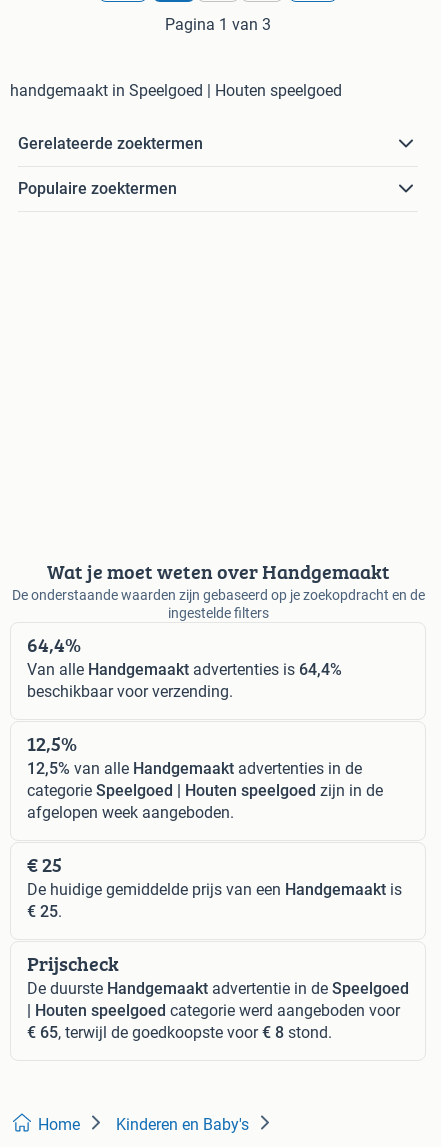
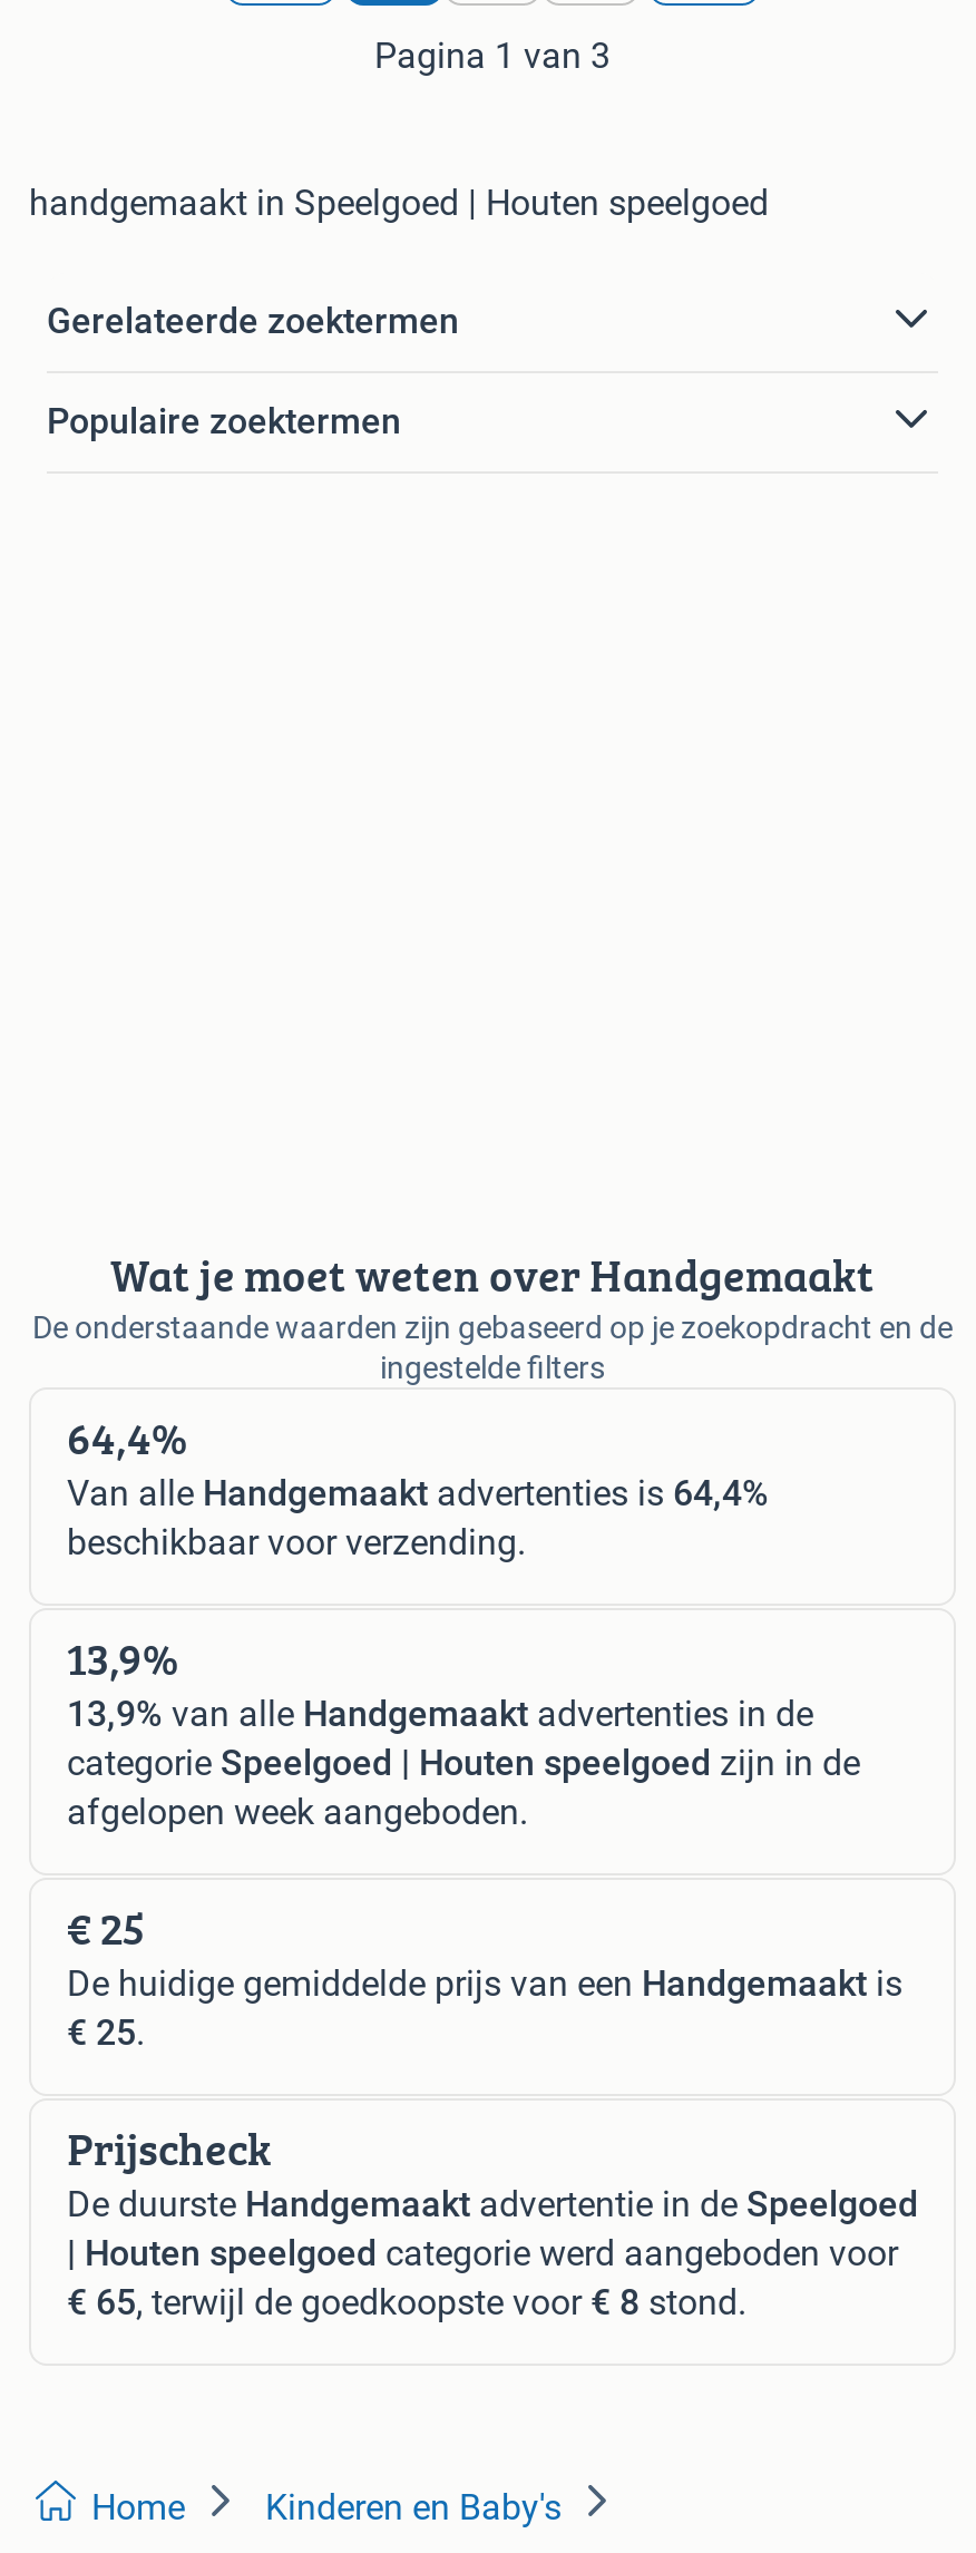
- 12,5%
+ 13,9%

- 12,5% van alle Handgemaakt advertenties in de
+ 13,9% van alle Handgemaakt advertenties in de
